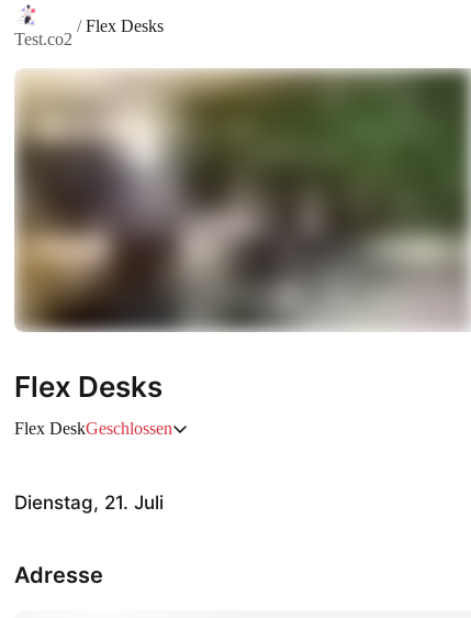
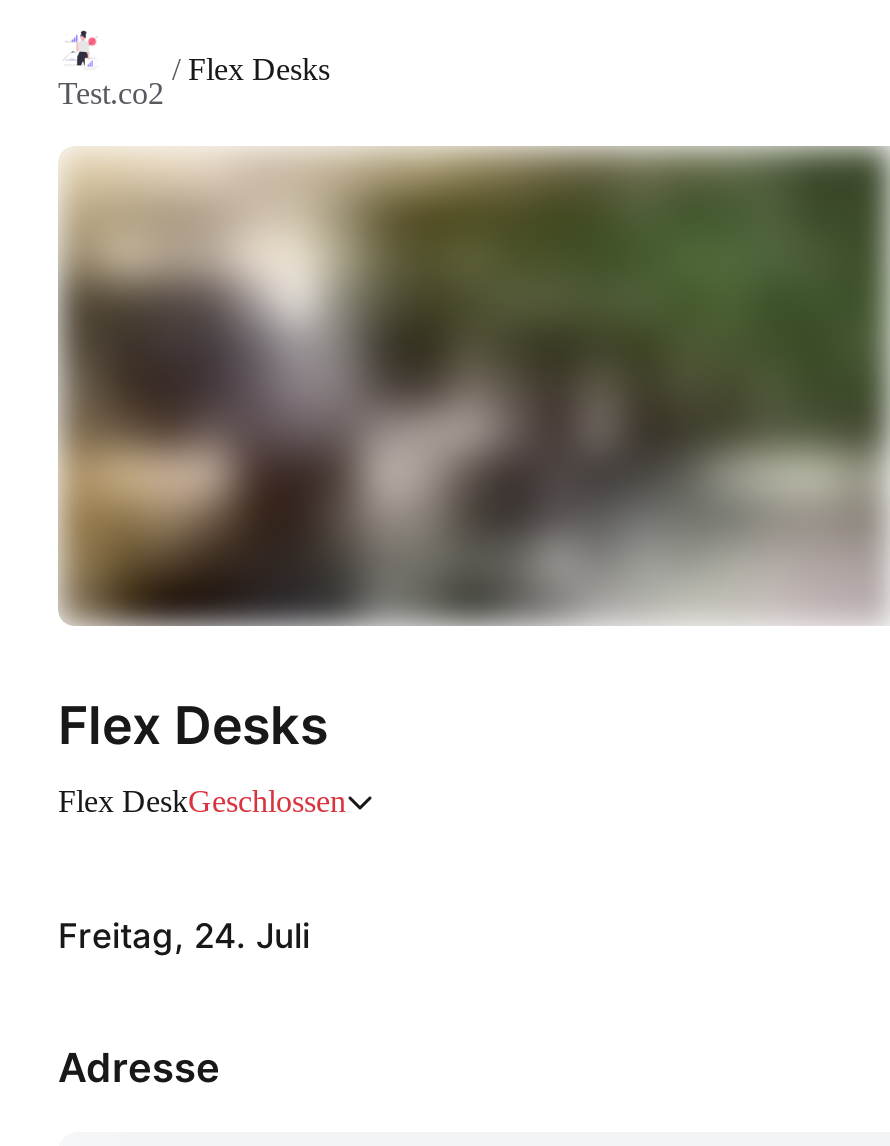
- Dienstag, 21. Juli
+ Freitag, 24. Juli
